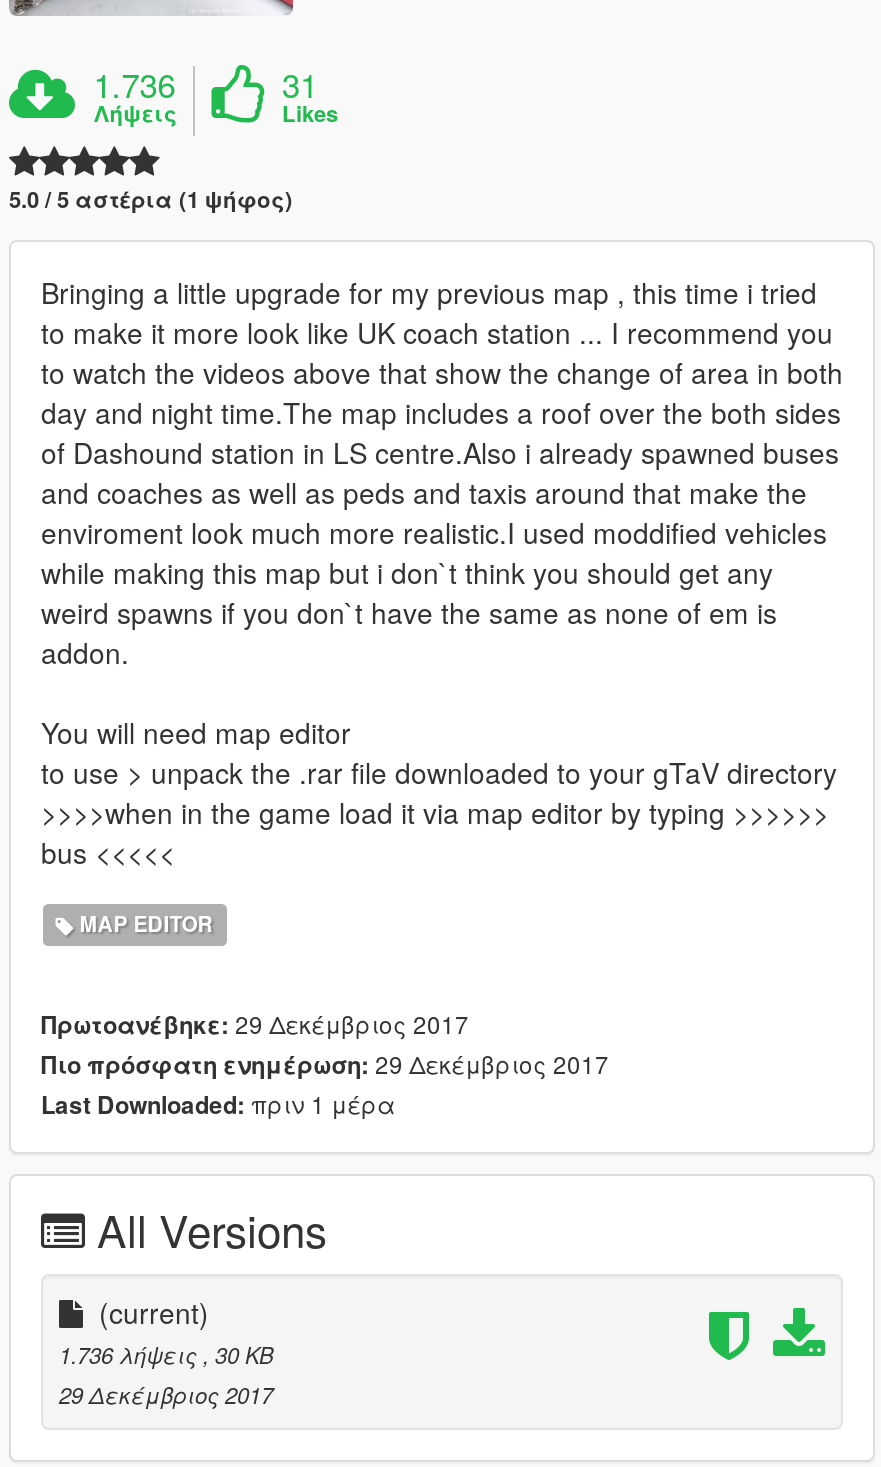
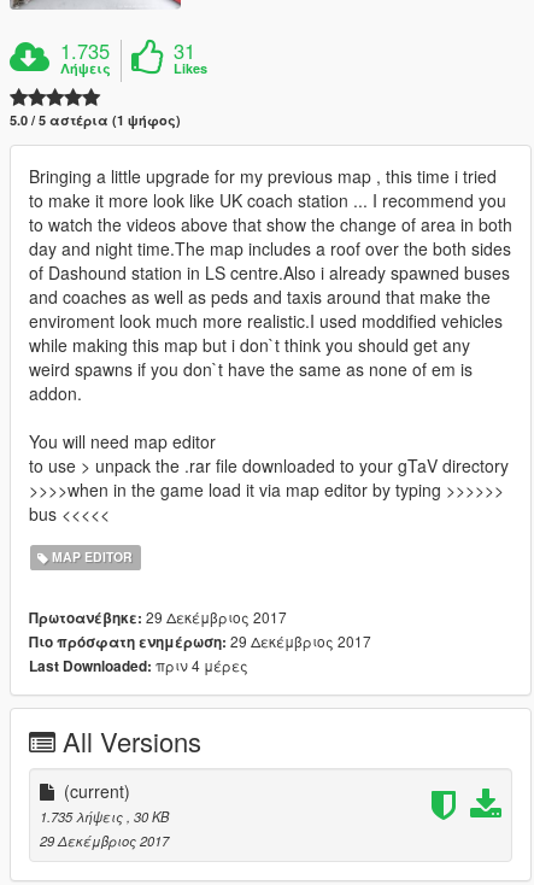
- 1.736
+ 1.735

- Last Downloaded: πριν 1 μέρα
+ Last Downloaded: πριν 4 μέρες

- 1.736 λήψεις, 30 KB
+ 1.735 λήψεις, 30 KB
